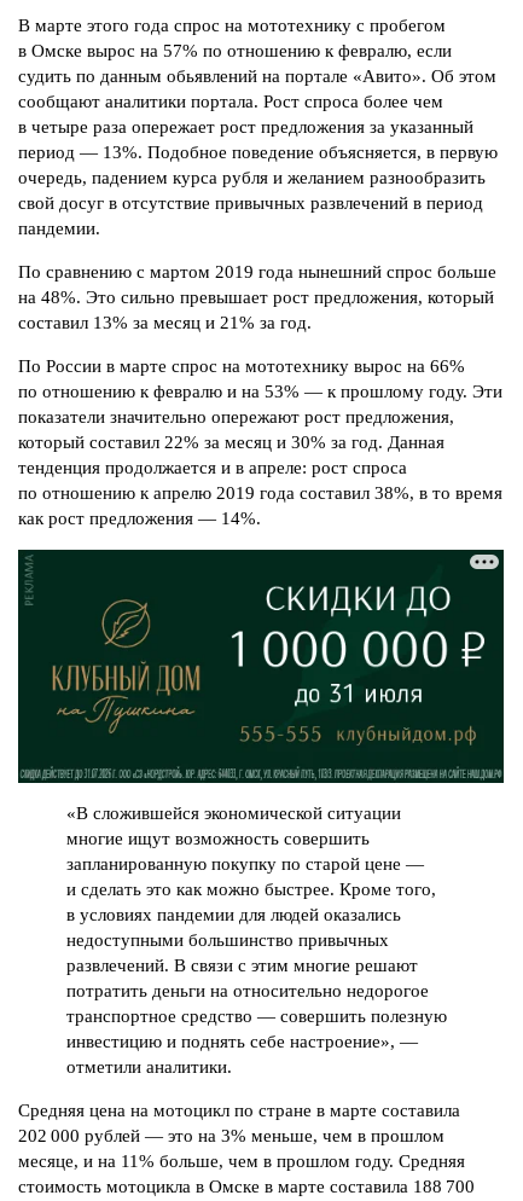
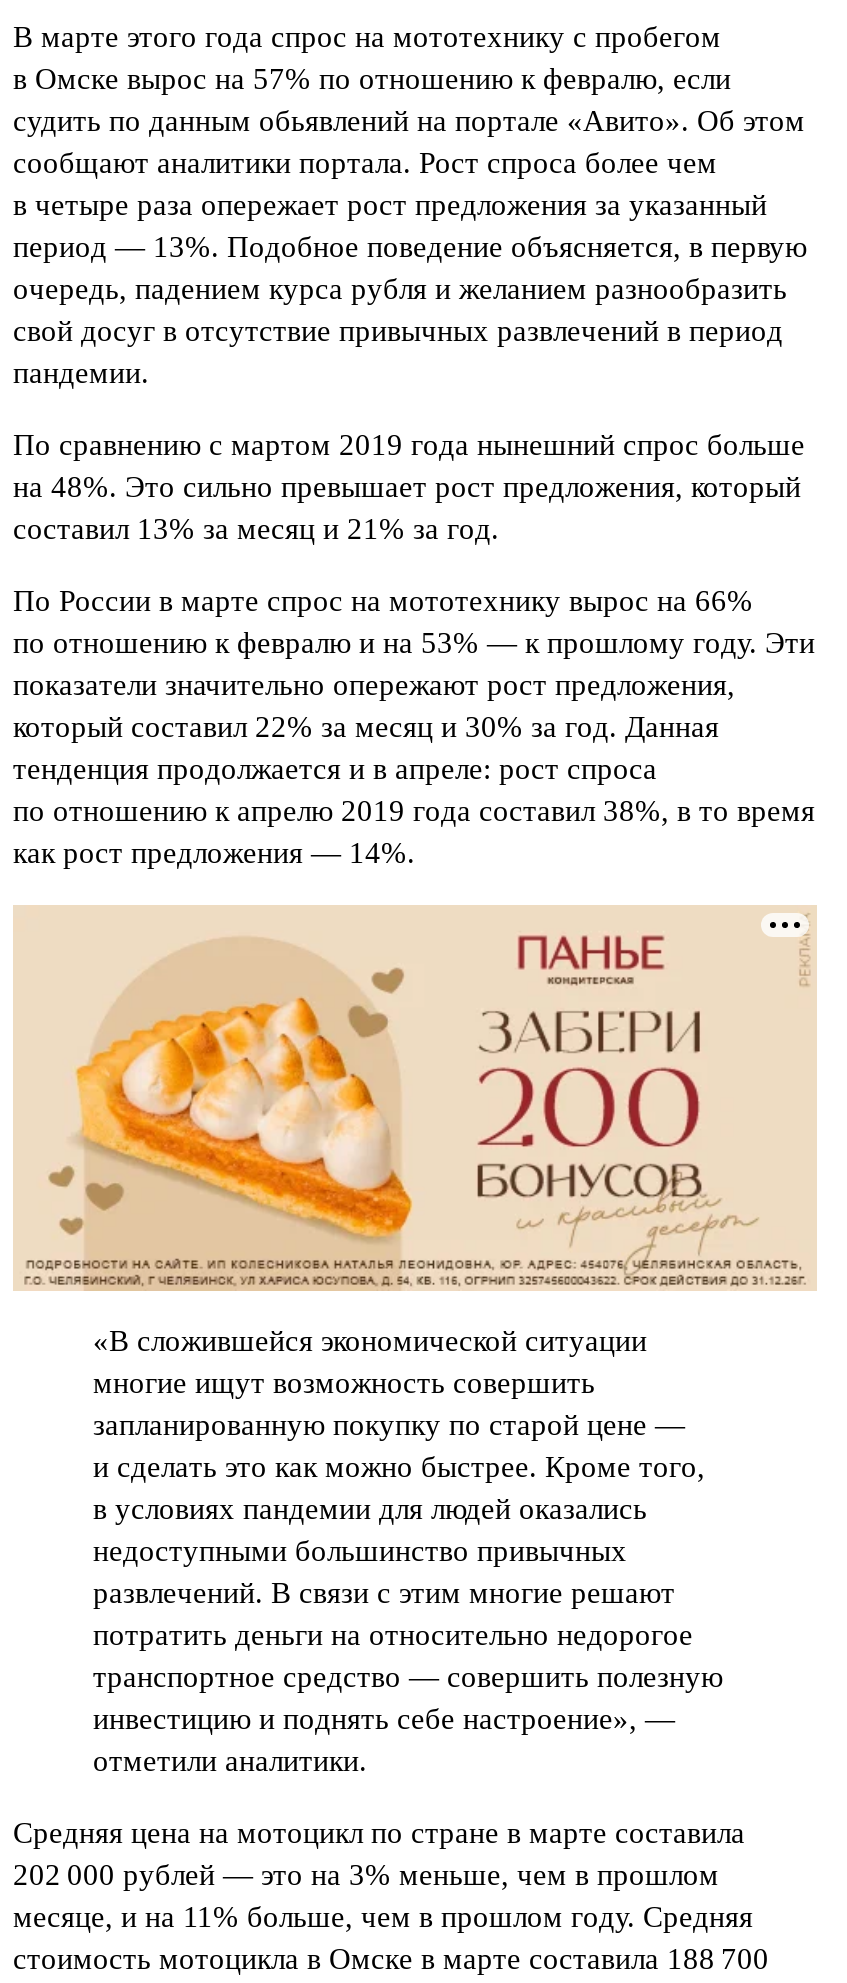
- [image]
+ [image]
